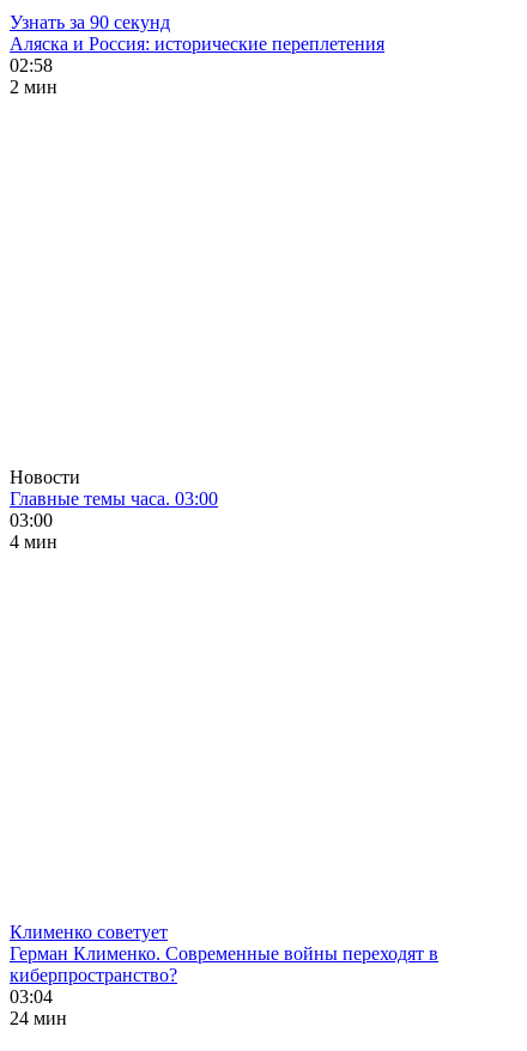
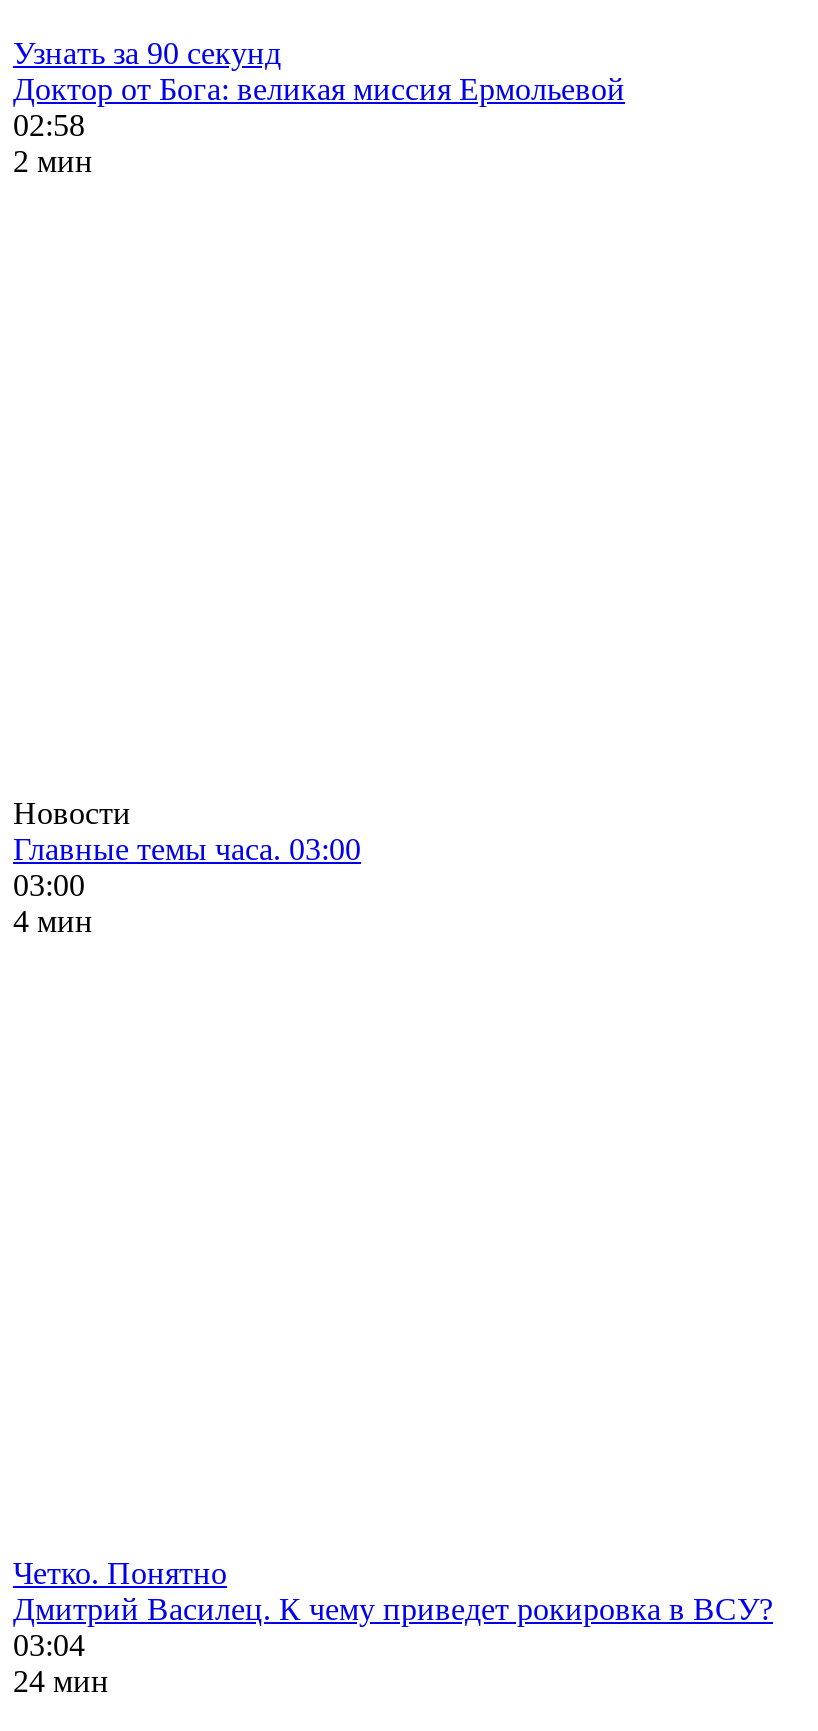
- Аляска и Россия: исторические переплетения
+ Доктор от Бога: великая миссия Ермольевой

- Клименко советует
- Герман Клименко. Современные войны переходят в
- киберпространство?
+ Четко. Понятно
+ Дмитрий Василец. К чему приведет рокировка в ВСУ?
